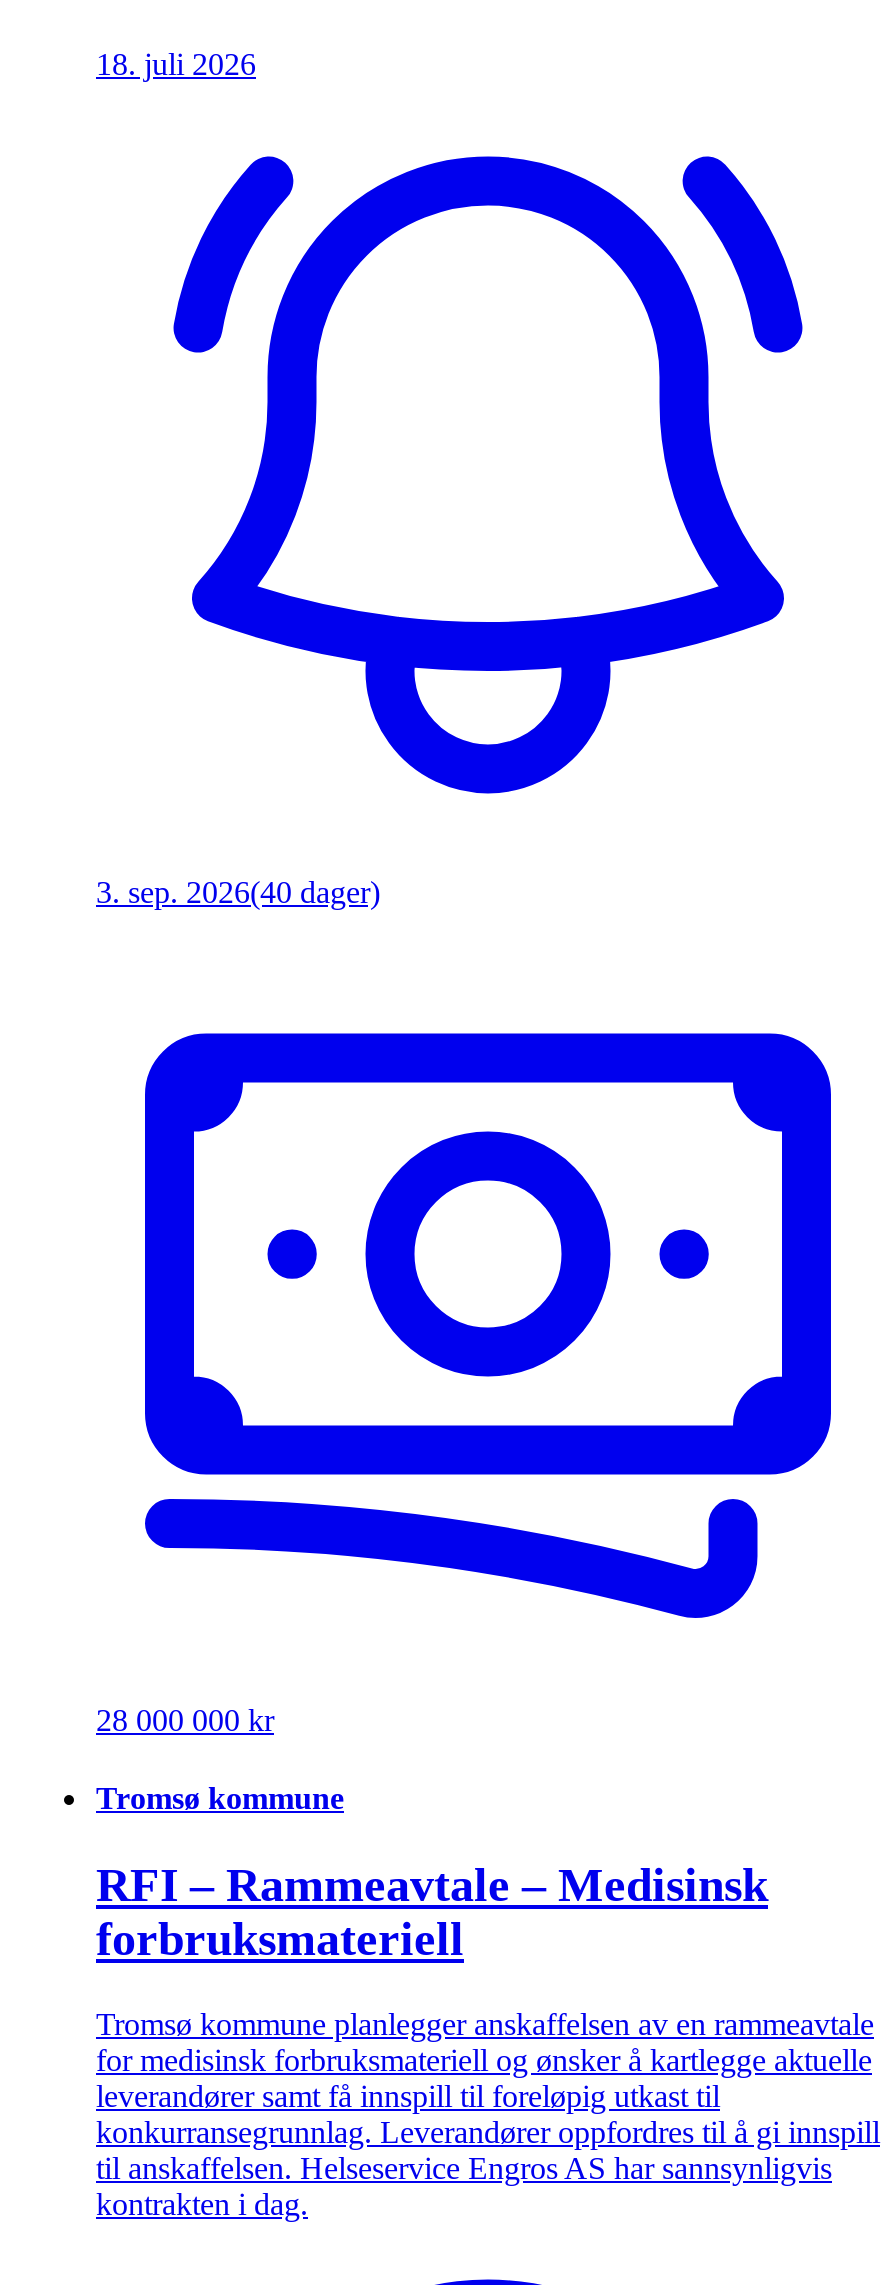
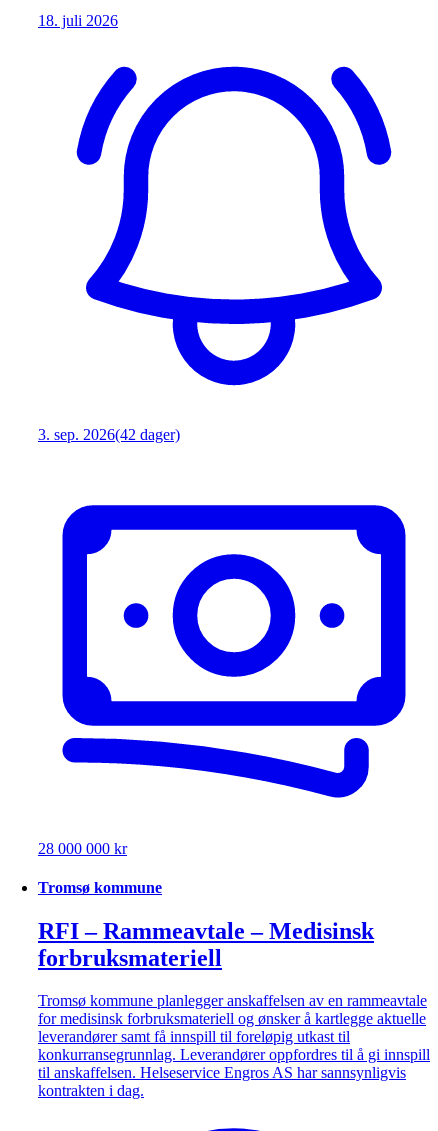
- 3. sep. 2026(40 dager)
+ 3. sep. 2026(42 dager)
